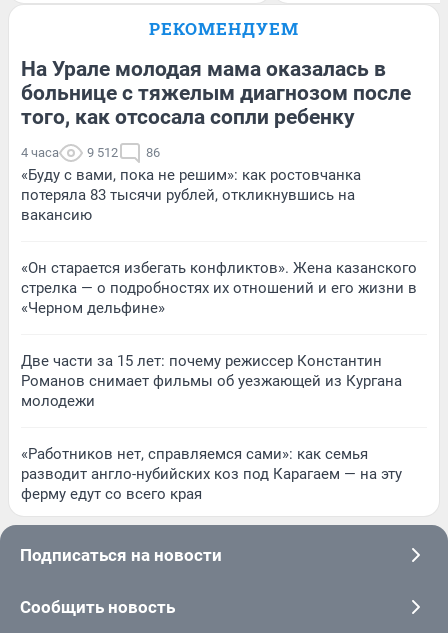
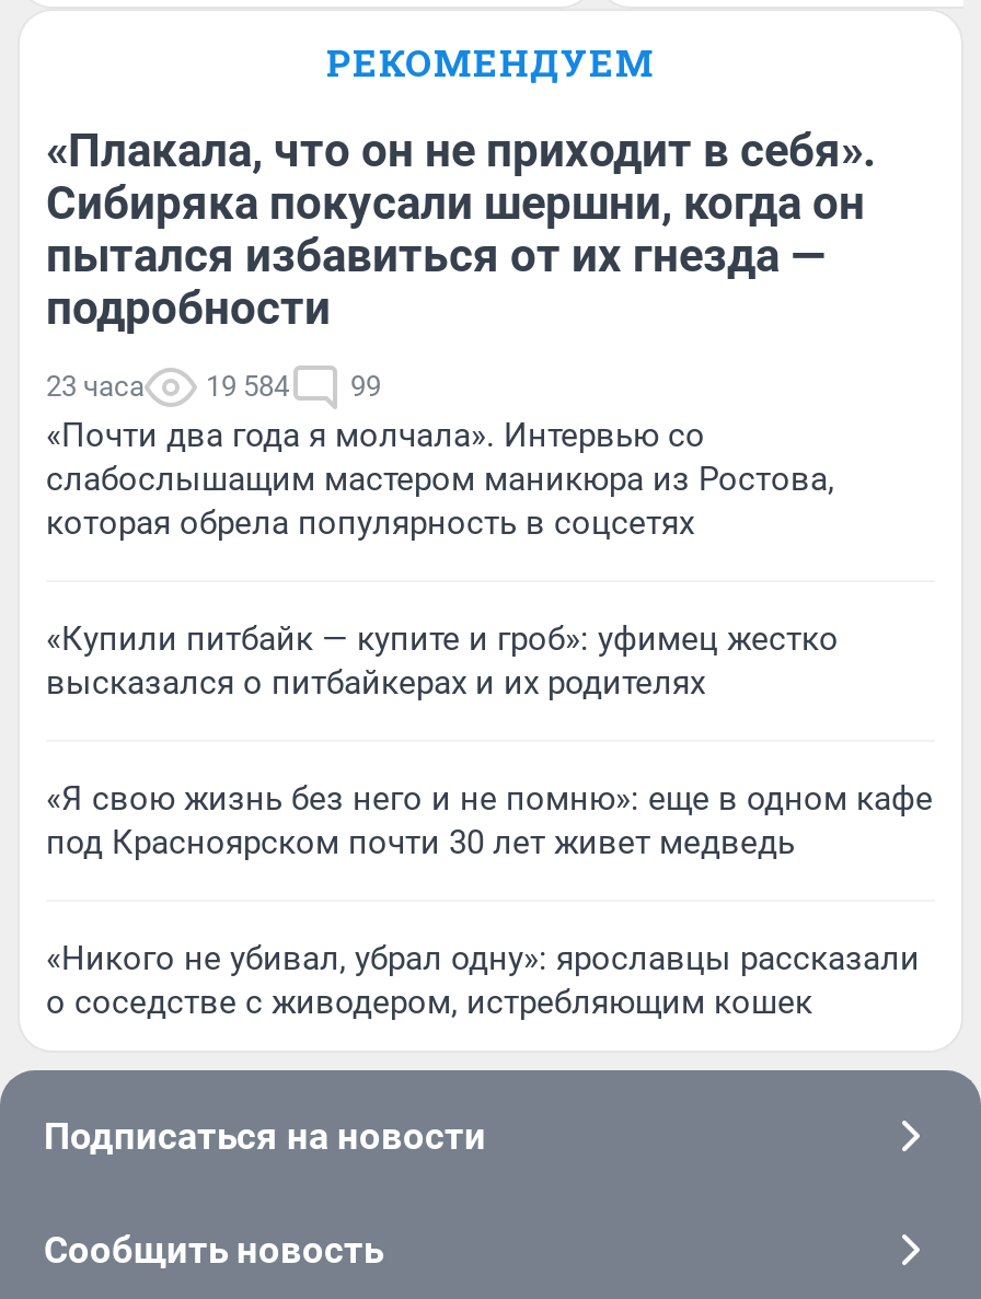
- На Урале молодая мама оказалась в
- больнице с тяжелым диагнозом после
- того, как отсосала сопли ребенку
+ «Плакала, что он не приходит в себя».
+ Сибиряка покусали шершни, когда он
+ пытался избавиться от их гнезда —
+ подробности

- 4 часа
- 9 512
- 86
- «Буду с вами, пока не решим»: как ростовчанка
- потеряла 83 тысячи рублей, откликнувшись на
- вакансию
+ 23 часа
+ 19 584
+ 99
+ «Почти два года я молчала». Интервью со
+ слабослышащим мастером маникюра из Ростова,
+ которая обрела популярность в соцсетях

- «Он старается избегать конфликтов». Жена казанского
- стрелка — о подробностях их отношений и его жизни в
- «Черном дельфине»
+ «Купили питбайк — купите и гроб»: уфимец жестко
+ высказался о питбайкерах и их родителях

- Две части за 15 лет: почему режиссер Константин
- Романов снимает фильмы об уезжающей из Кургана
- молодежи
+ «Я свою жизнь без него и не помню»: еще в одном кафе
+ под Красноярском почти 30 лет живет медведь

- «Работников нет, справляемся сами»: как семья
- разводит англо-нубийских коз под Карагаем — на эту
- ферму едут со всего края
+ «Никого не убивал, убрал одну»: ярославцы рассказали
+ о соседстве с живодером, истребляющим кошек
